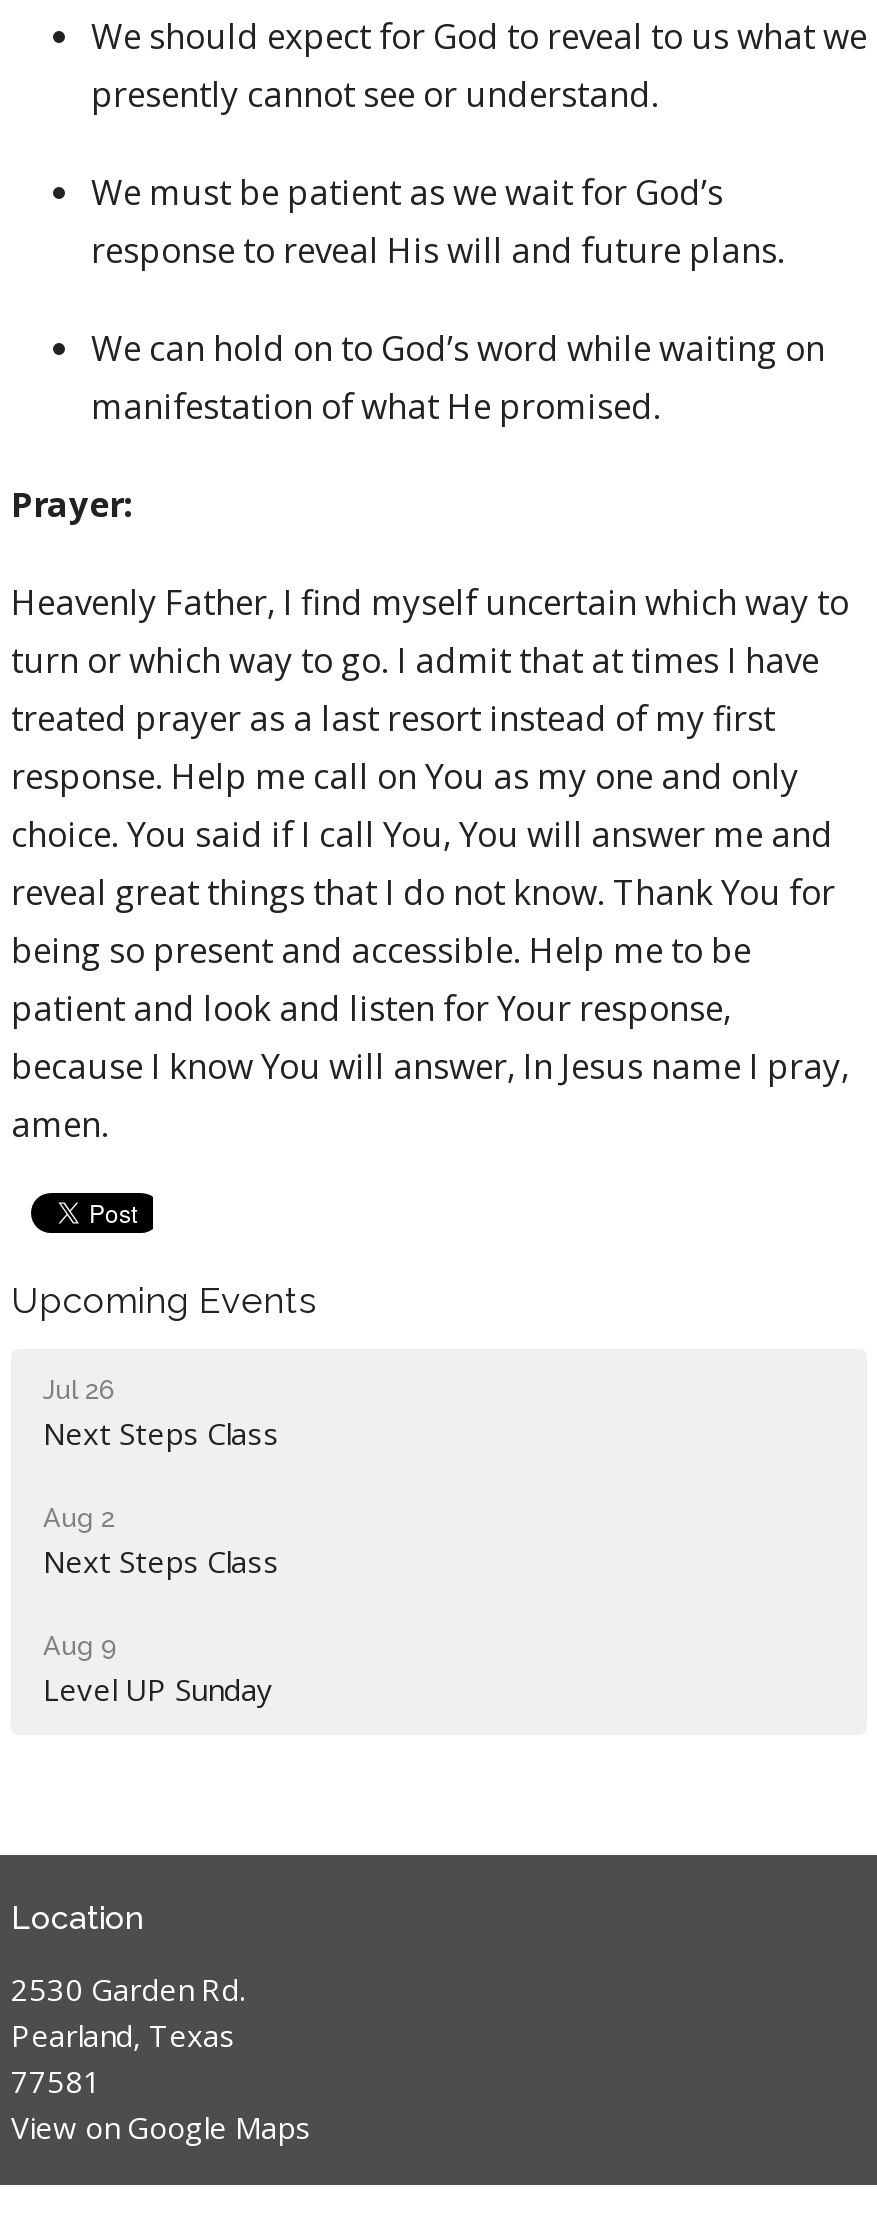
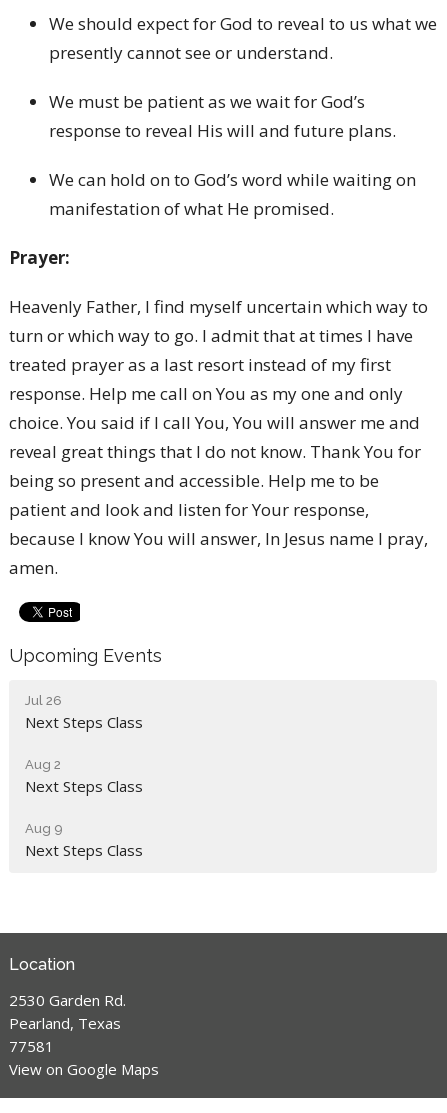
- Level UP Sunday
+ Next Steps Class
